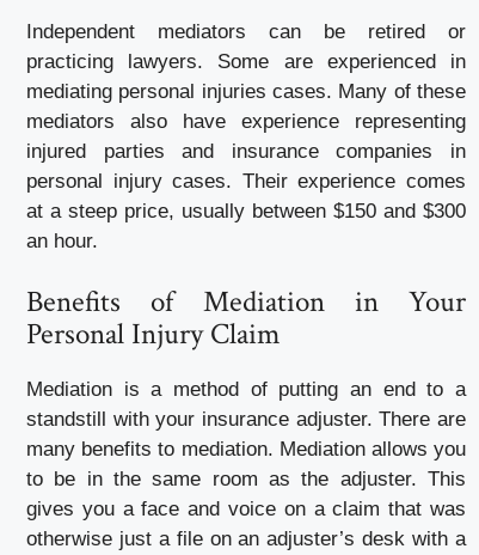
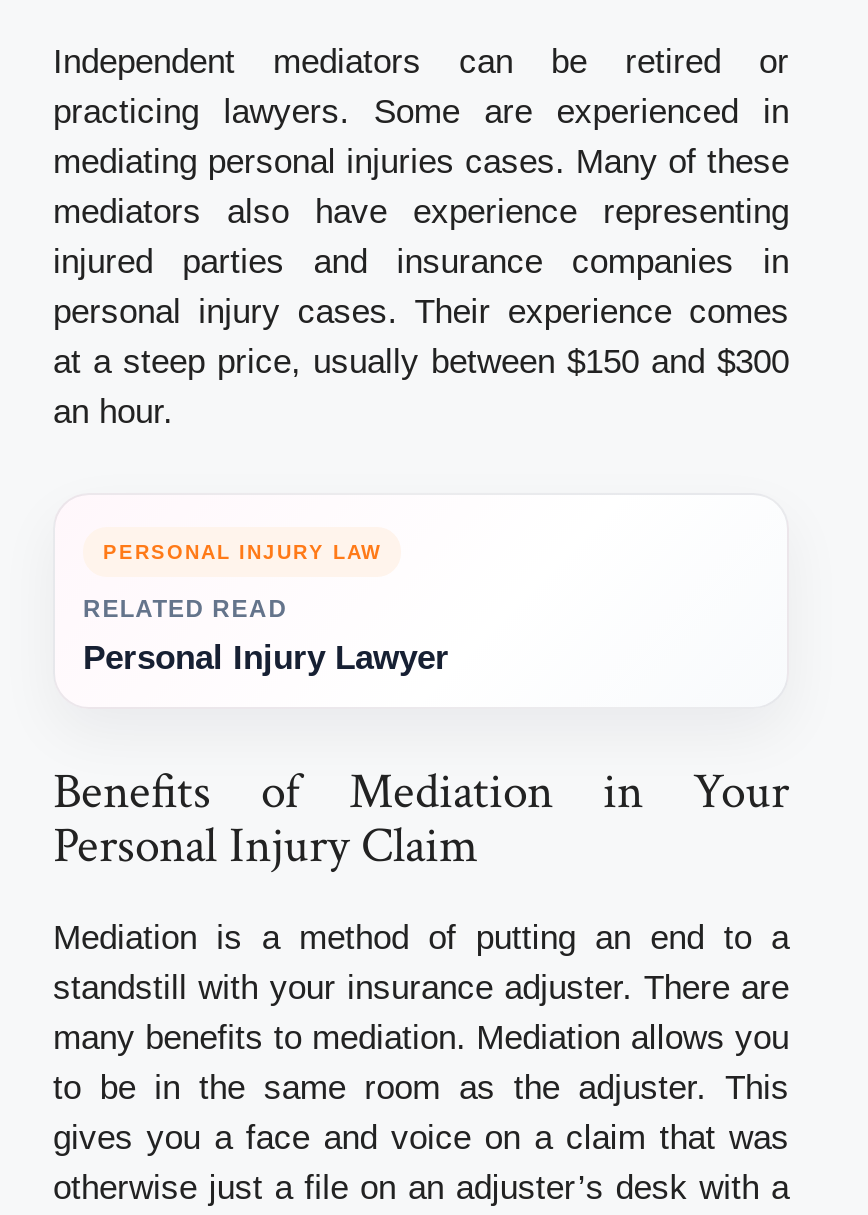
+ PERSONAL INJURY LAW
+ RELATED READ
+ Personal Injury Lawyer
